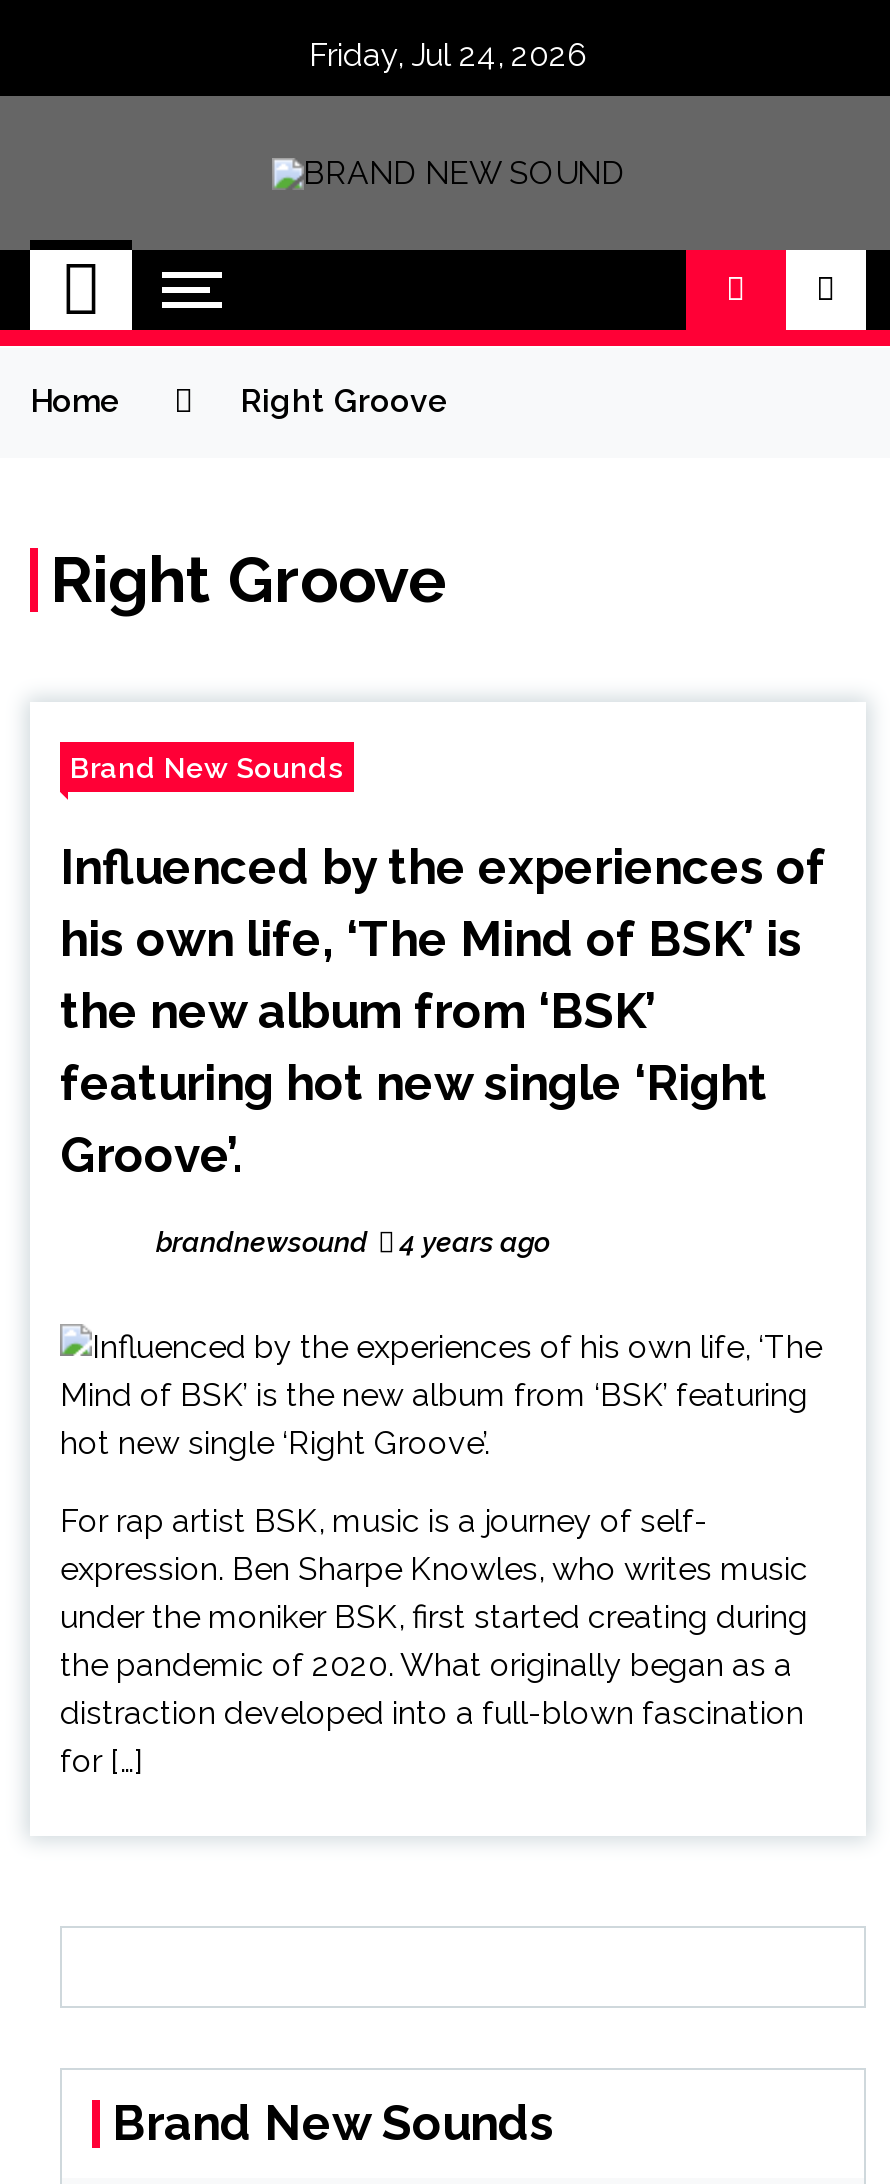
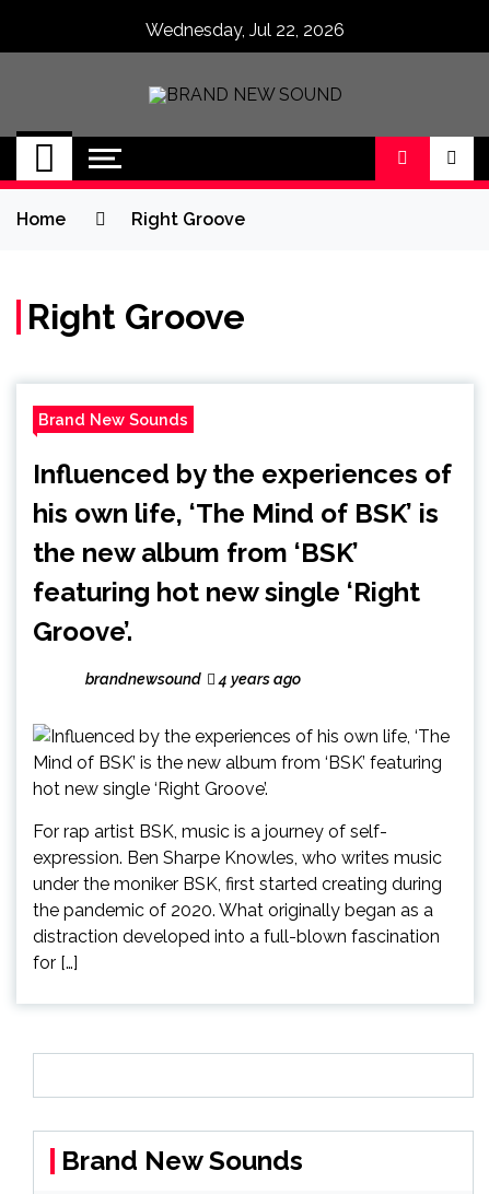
- Friday, Jul 24, 2026
+ Wednesday, Jul 22, 2026
